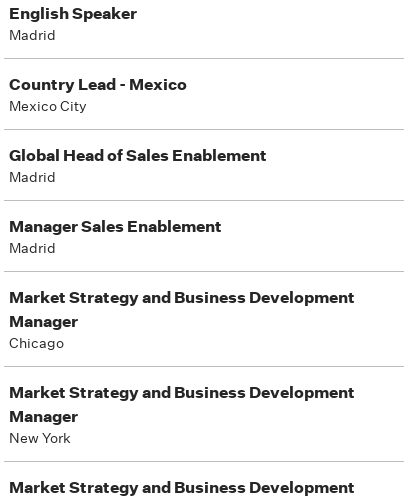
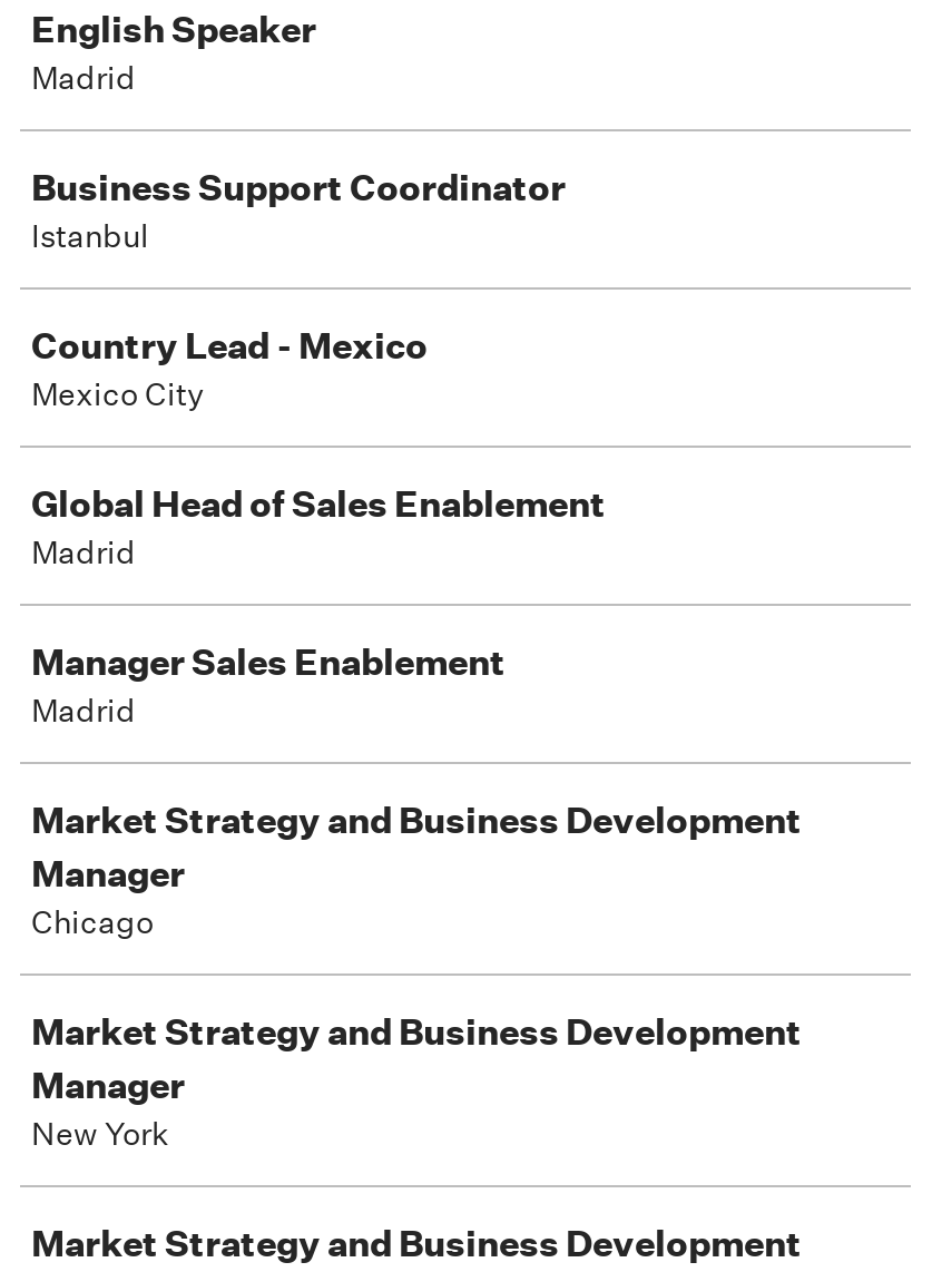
+ Business Support Coordinator
+ Istanbul
